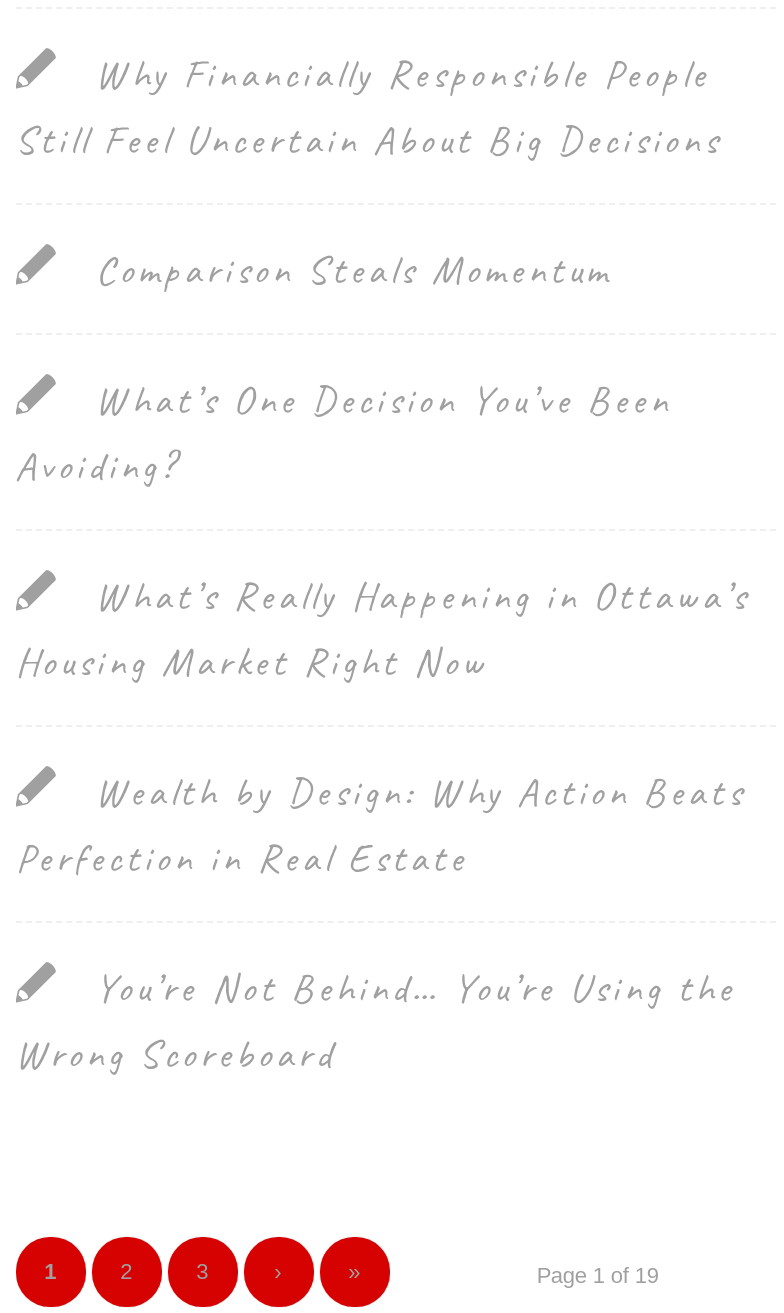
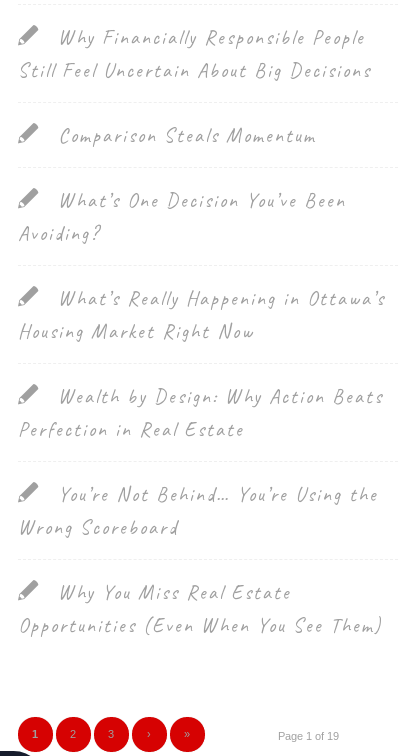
+ Why You Miss Real Estate
+ Opportunities (Even When You See Them)
